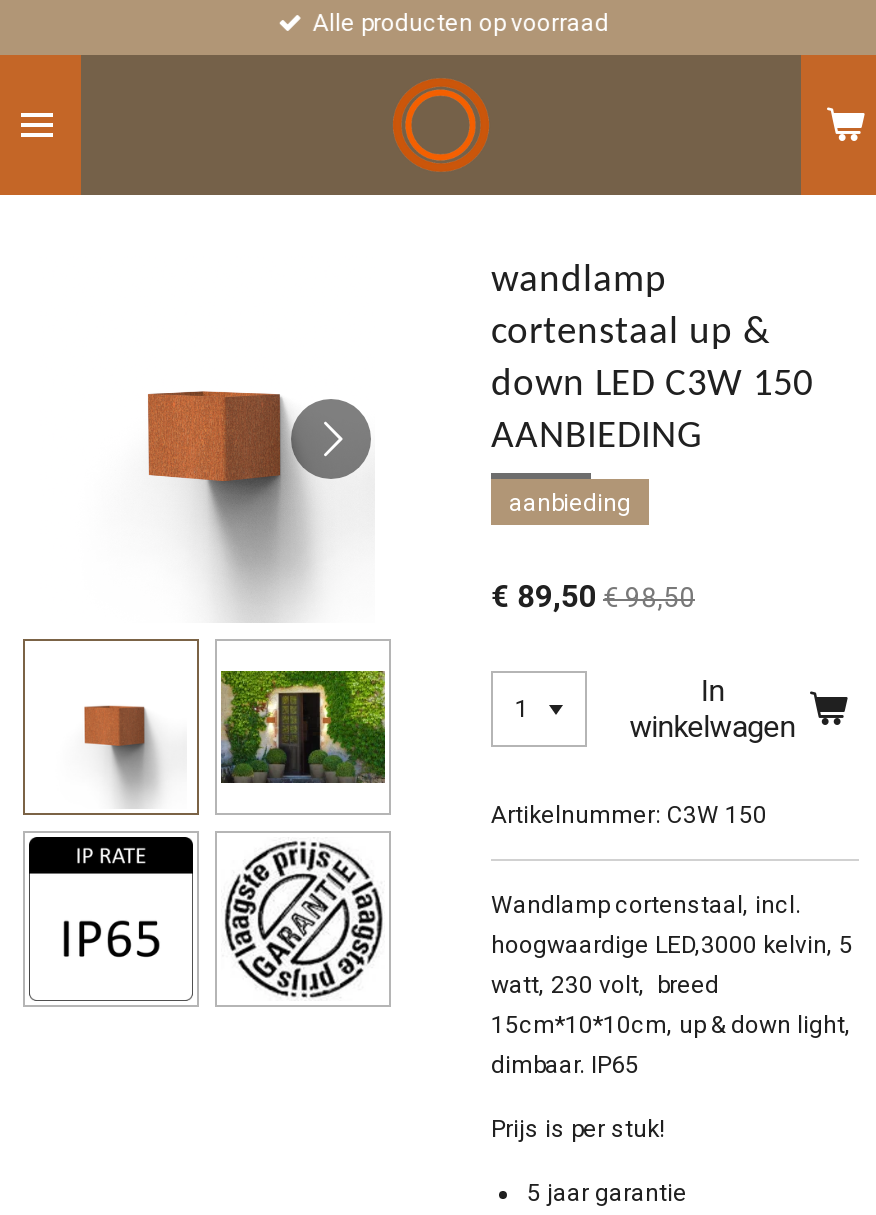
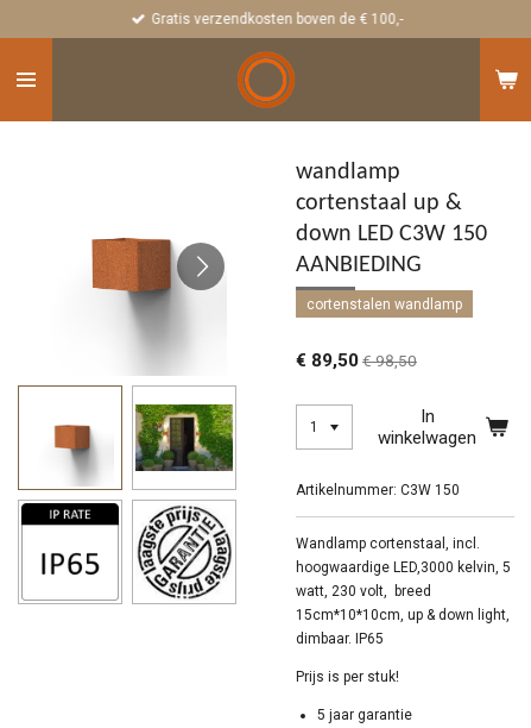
- Alle producten op voorraad
+ Gratis verzendkosten boven de € 100,-

- aanbieding
+ cortenstalen wandlamp
